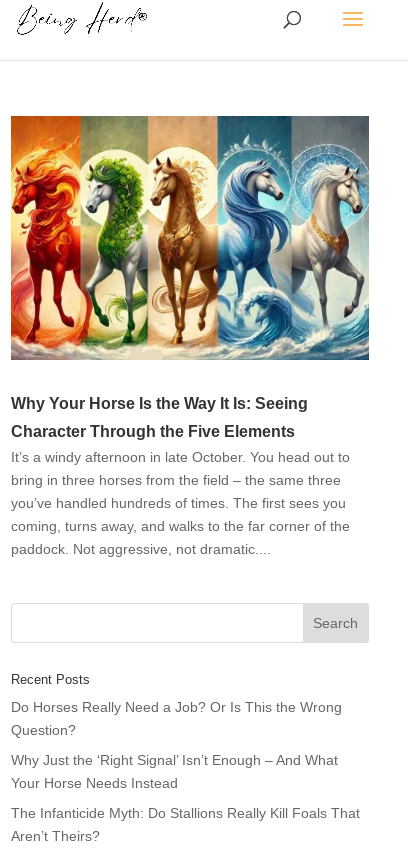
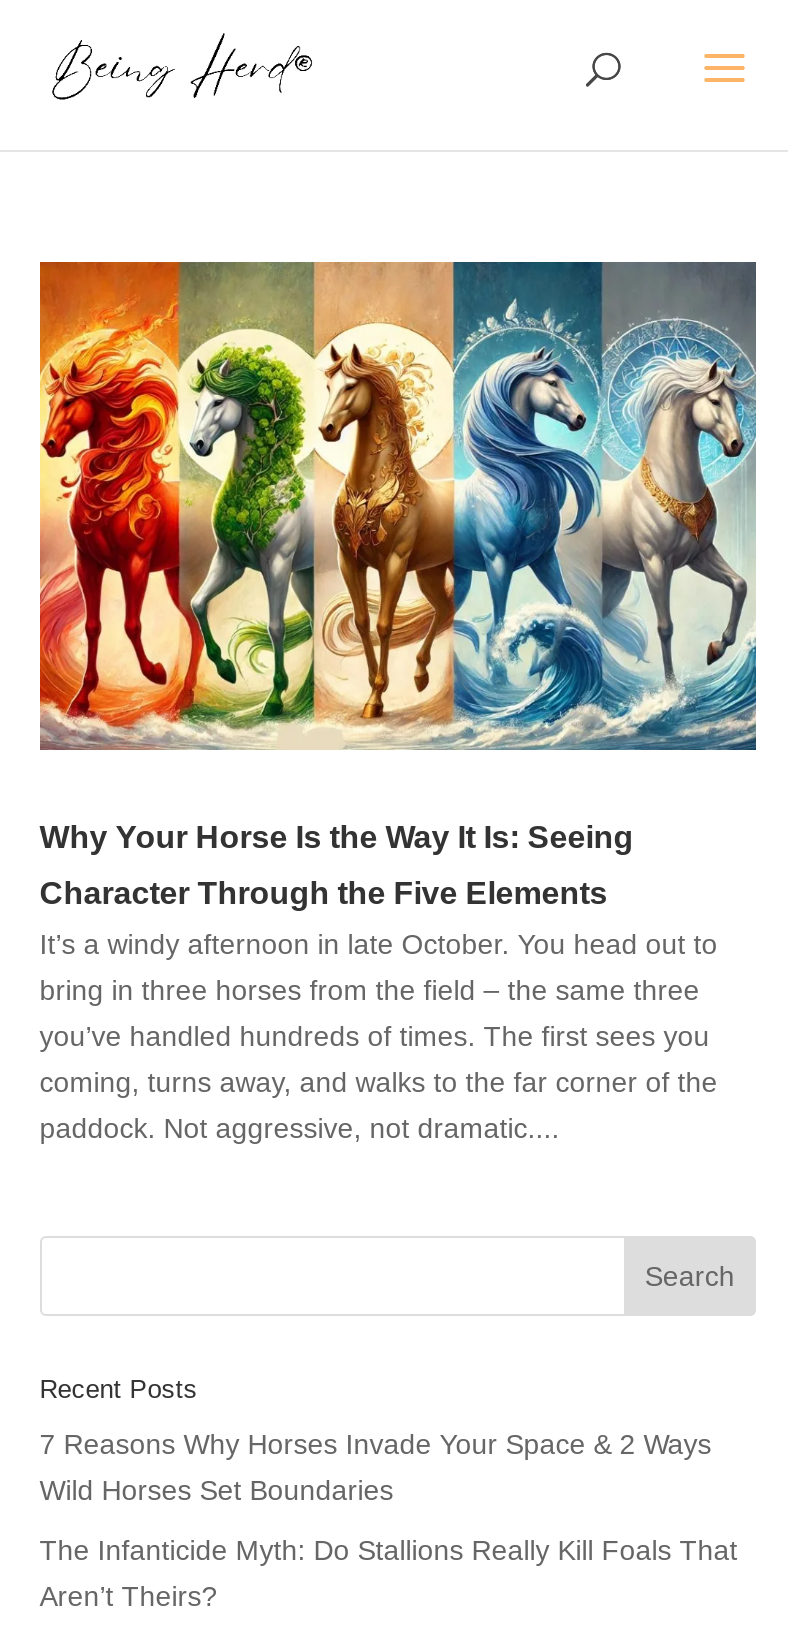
- Do Horses Really Need a Job? Or Is This the Wrong
- Question?
- Why Just the ‘Right Signal’ Isn’t Enough – And What
- Your Horse Needs Instead
+ 7 Reasons Why Horses Invade Your Space & 2 Ways
+ Wild Horses Set Boundaries
